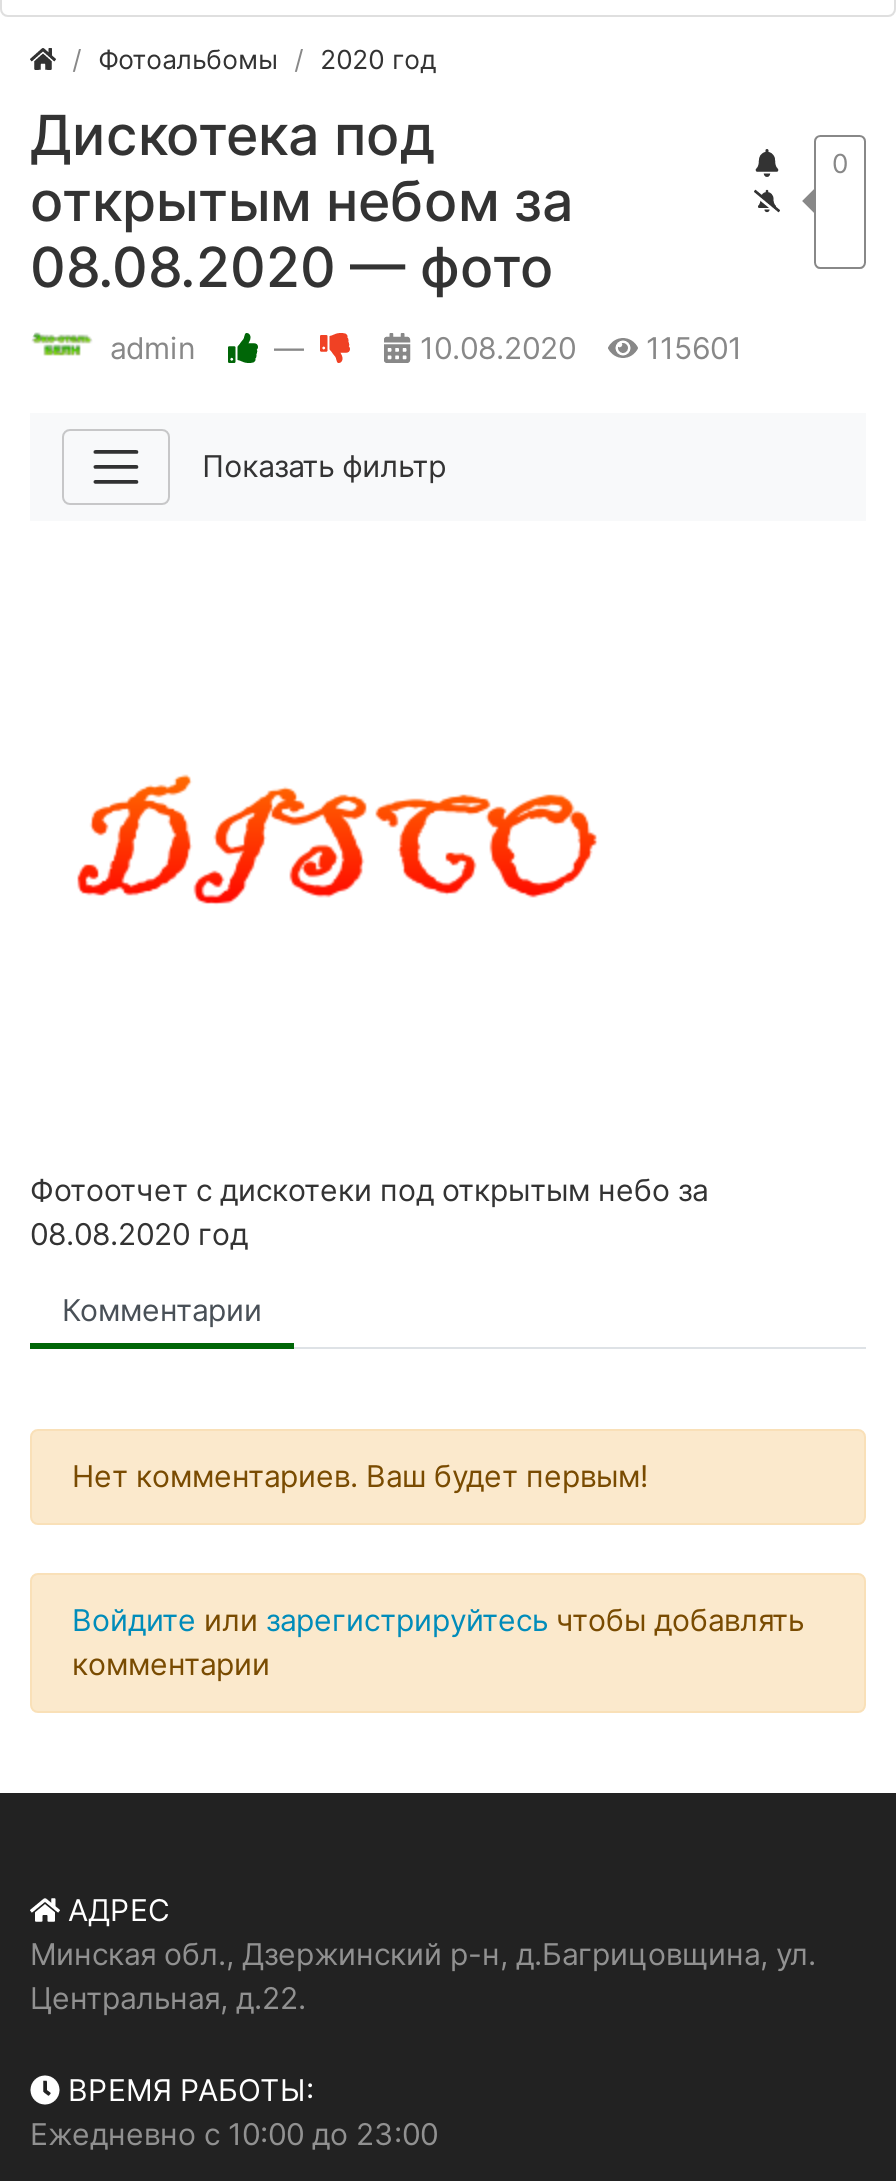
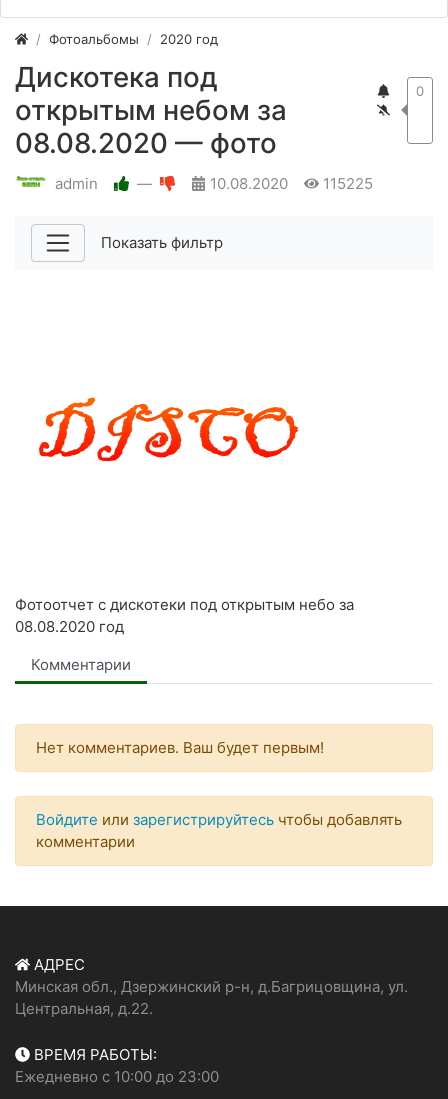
- 10.08.2020 115601
+ 10.08.2020 115225
